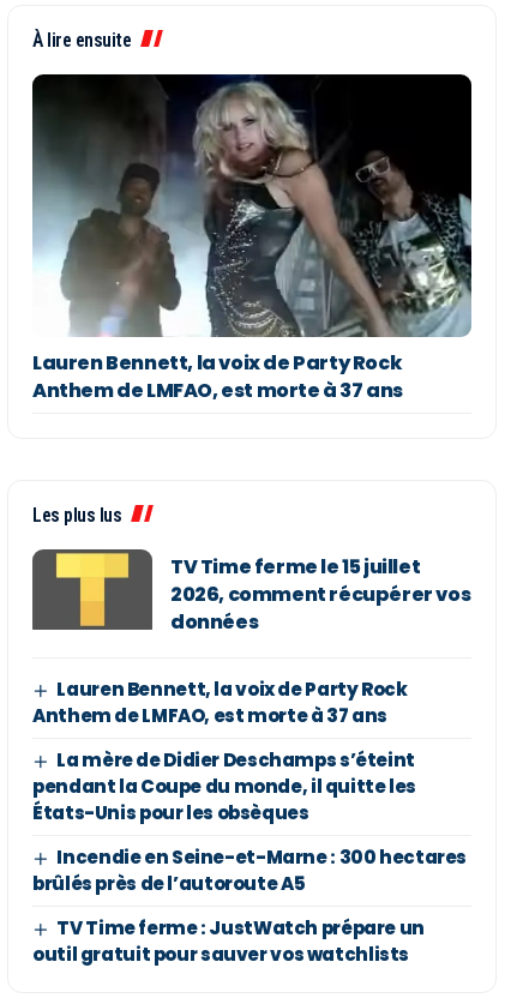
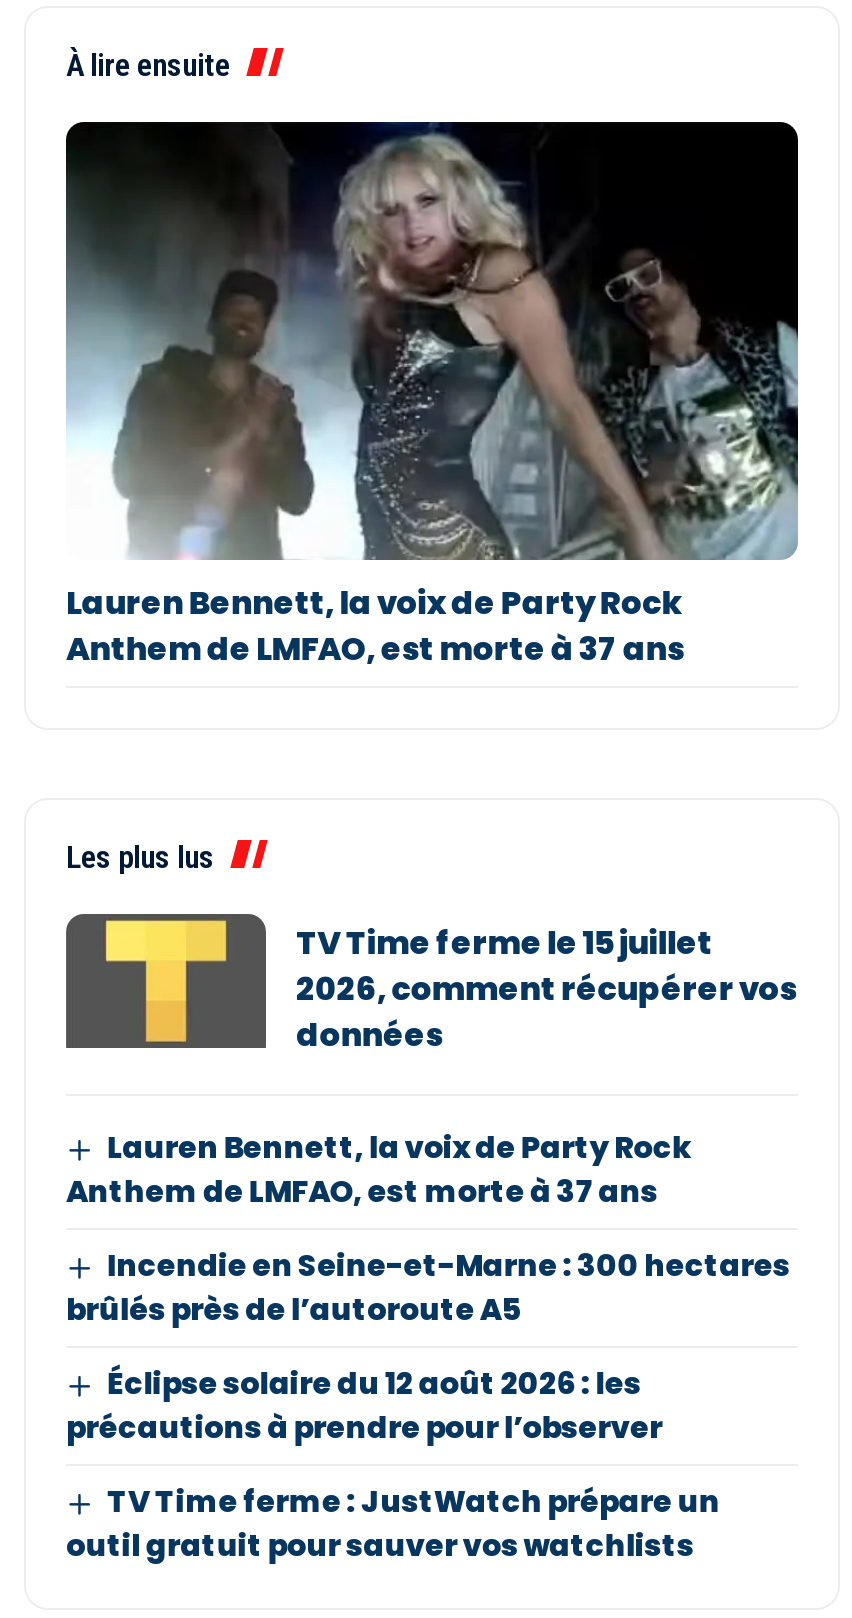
- La mère de Didier Deschamps s’éteint
- pendant la Coupe du monde, il quitte les
- États-Unis pour les obsèques

moved up: Incendie en Seine-et-Marne : 300 hectares | brûlés près de l’autoroute A5

+ Éclipse solaire du 12 août 2026 : les
+ précautions à prendre pour l’observer
